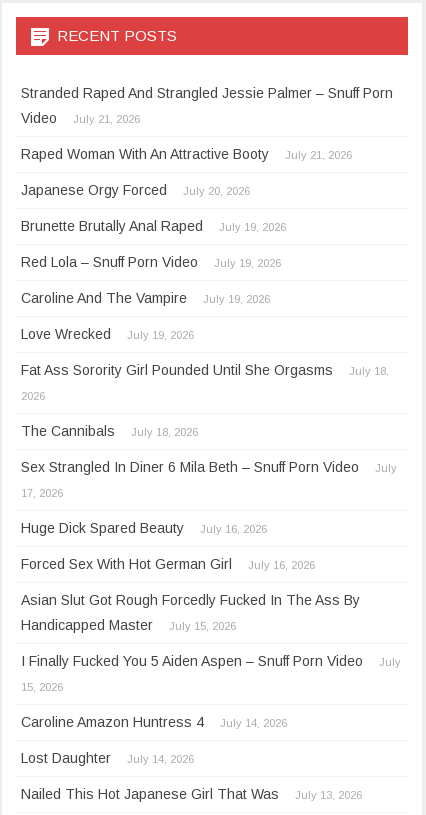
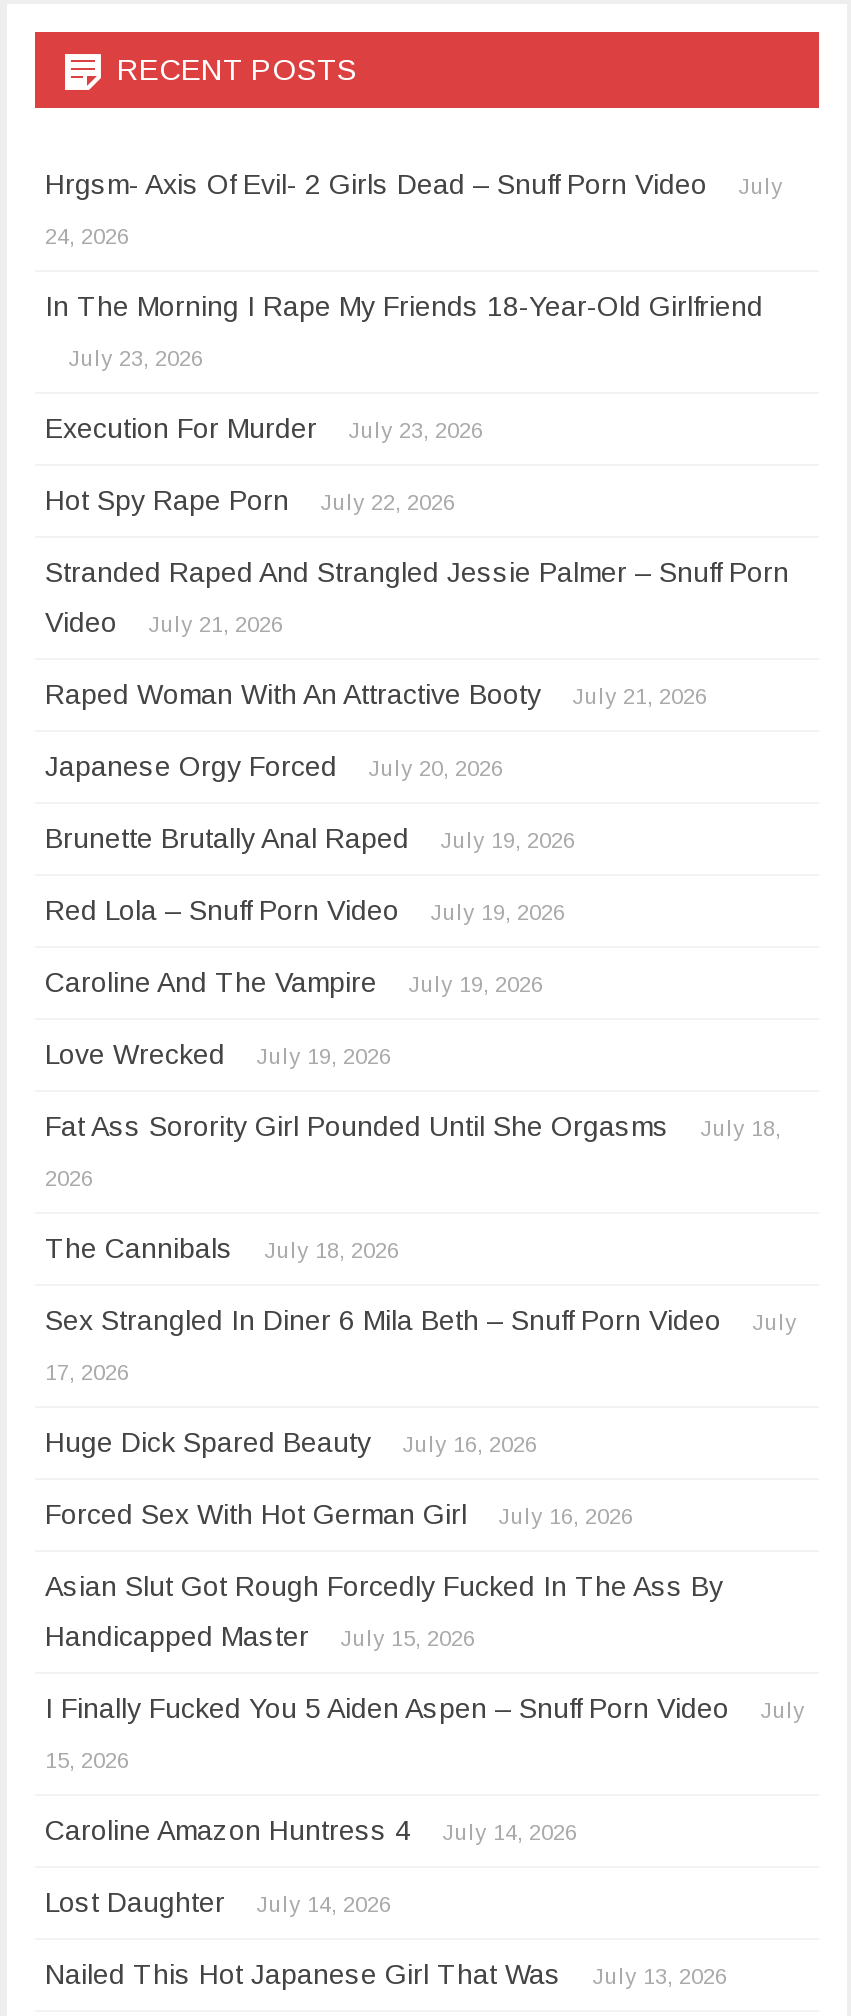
+ Hrgsm- Axis Of Evil- 2 Girls Dead – Snuff Porn Video
+ July
+ 24, 2026
+ In The Morning I Rape My Friends 18-Year-Old Girlfriend
+ July 23, 2026
+ Execution For Murder
+ July 23, 2026
+ Hot Spy Rape Porn
+ July 22, 2026
